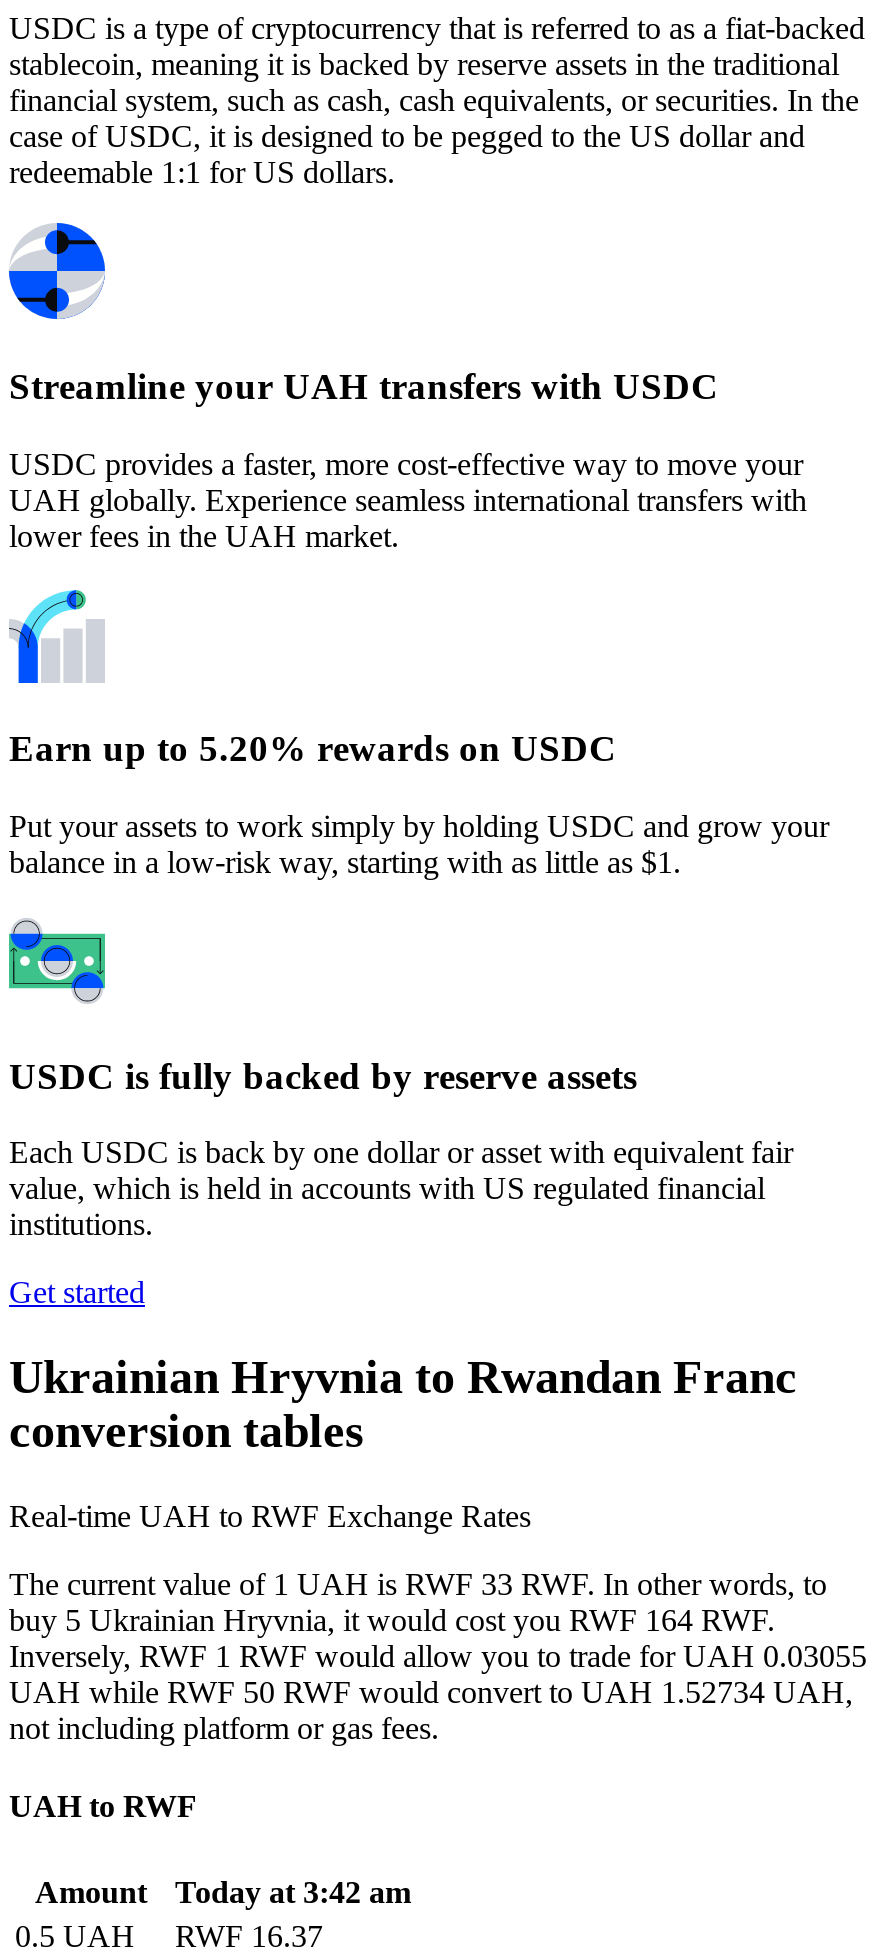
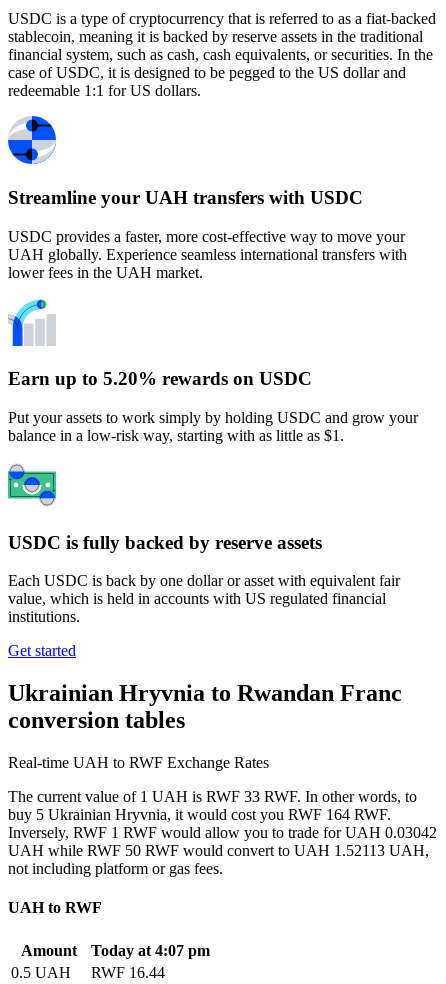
- Inversely, RWF 1 RWF would allow you to trade for UAH 0.03055
+ Inversely, RWF 1 RWF would allow you to trade for UAH 0.03042

- UAH while RWF 50 RWF would convert to UAH 1.52734 UAH,
+ UAH while RWF 50 RWF would convert to UAH 1.52113 UAH,

- Amount Today at 3:42 am
+ Amount Today at 4:07 pm

- 0.5 UAH RWF 16.37
+ 0.5 UAH RWF 16.44
